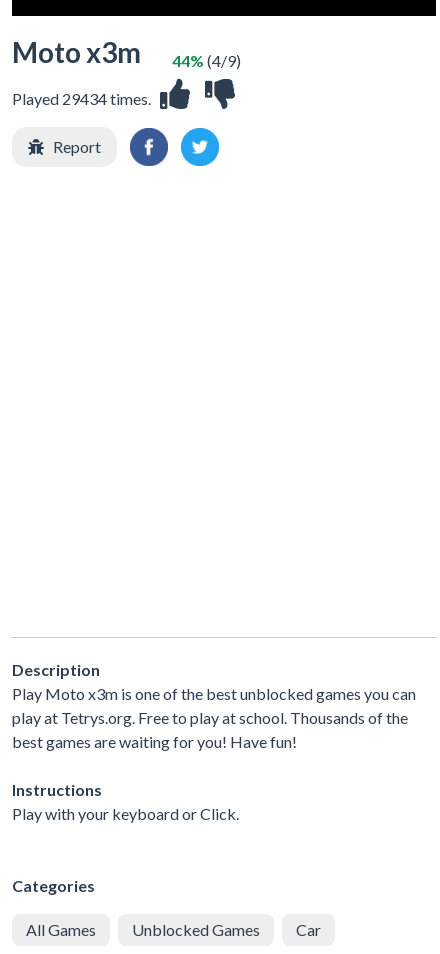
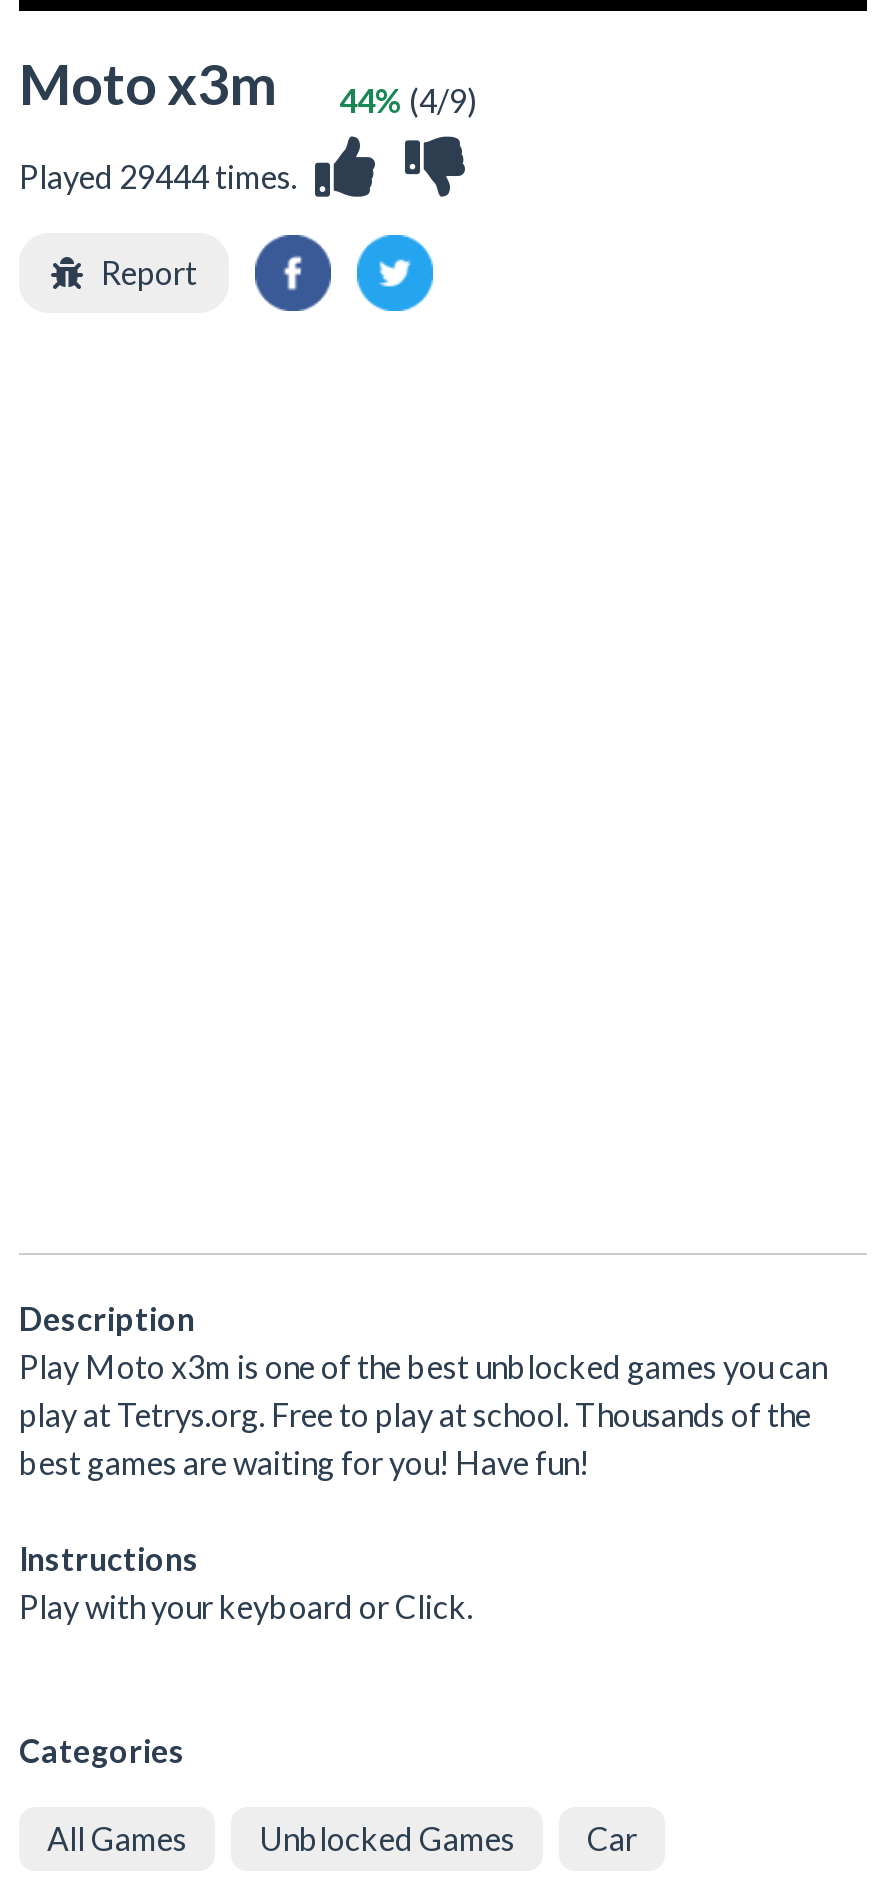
- Played 29434 times.
+ Played 29444 times.
